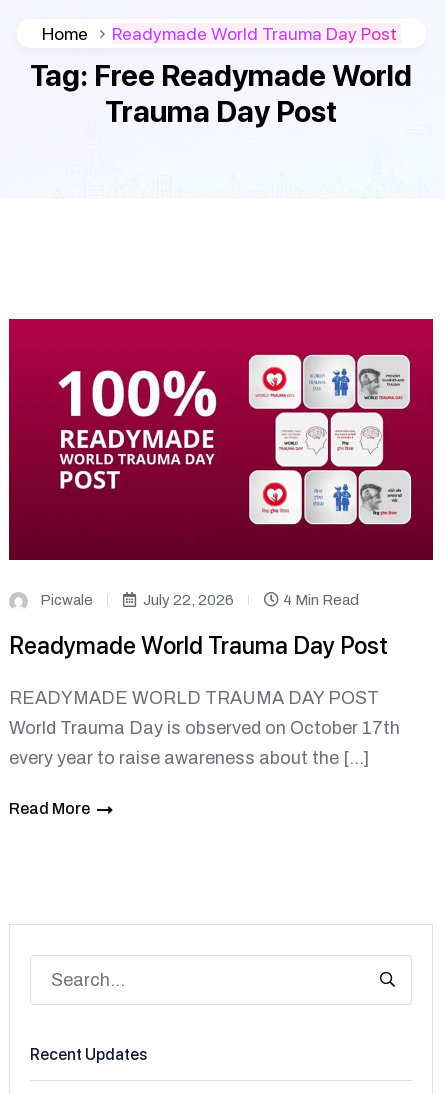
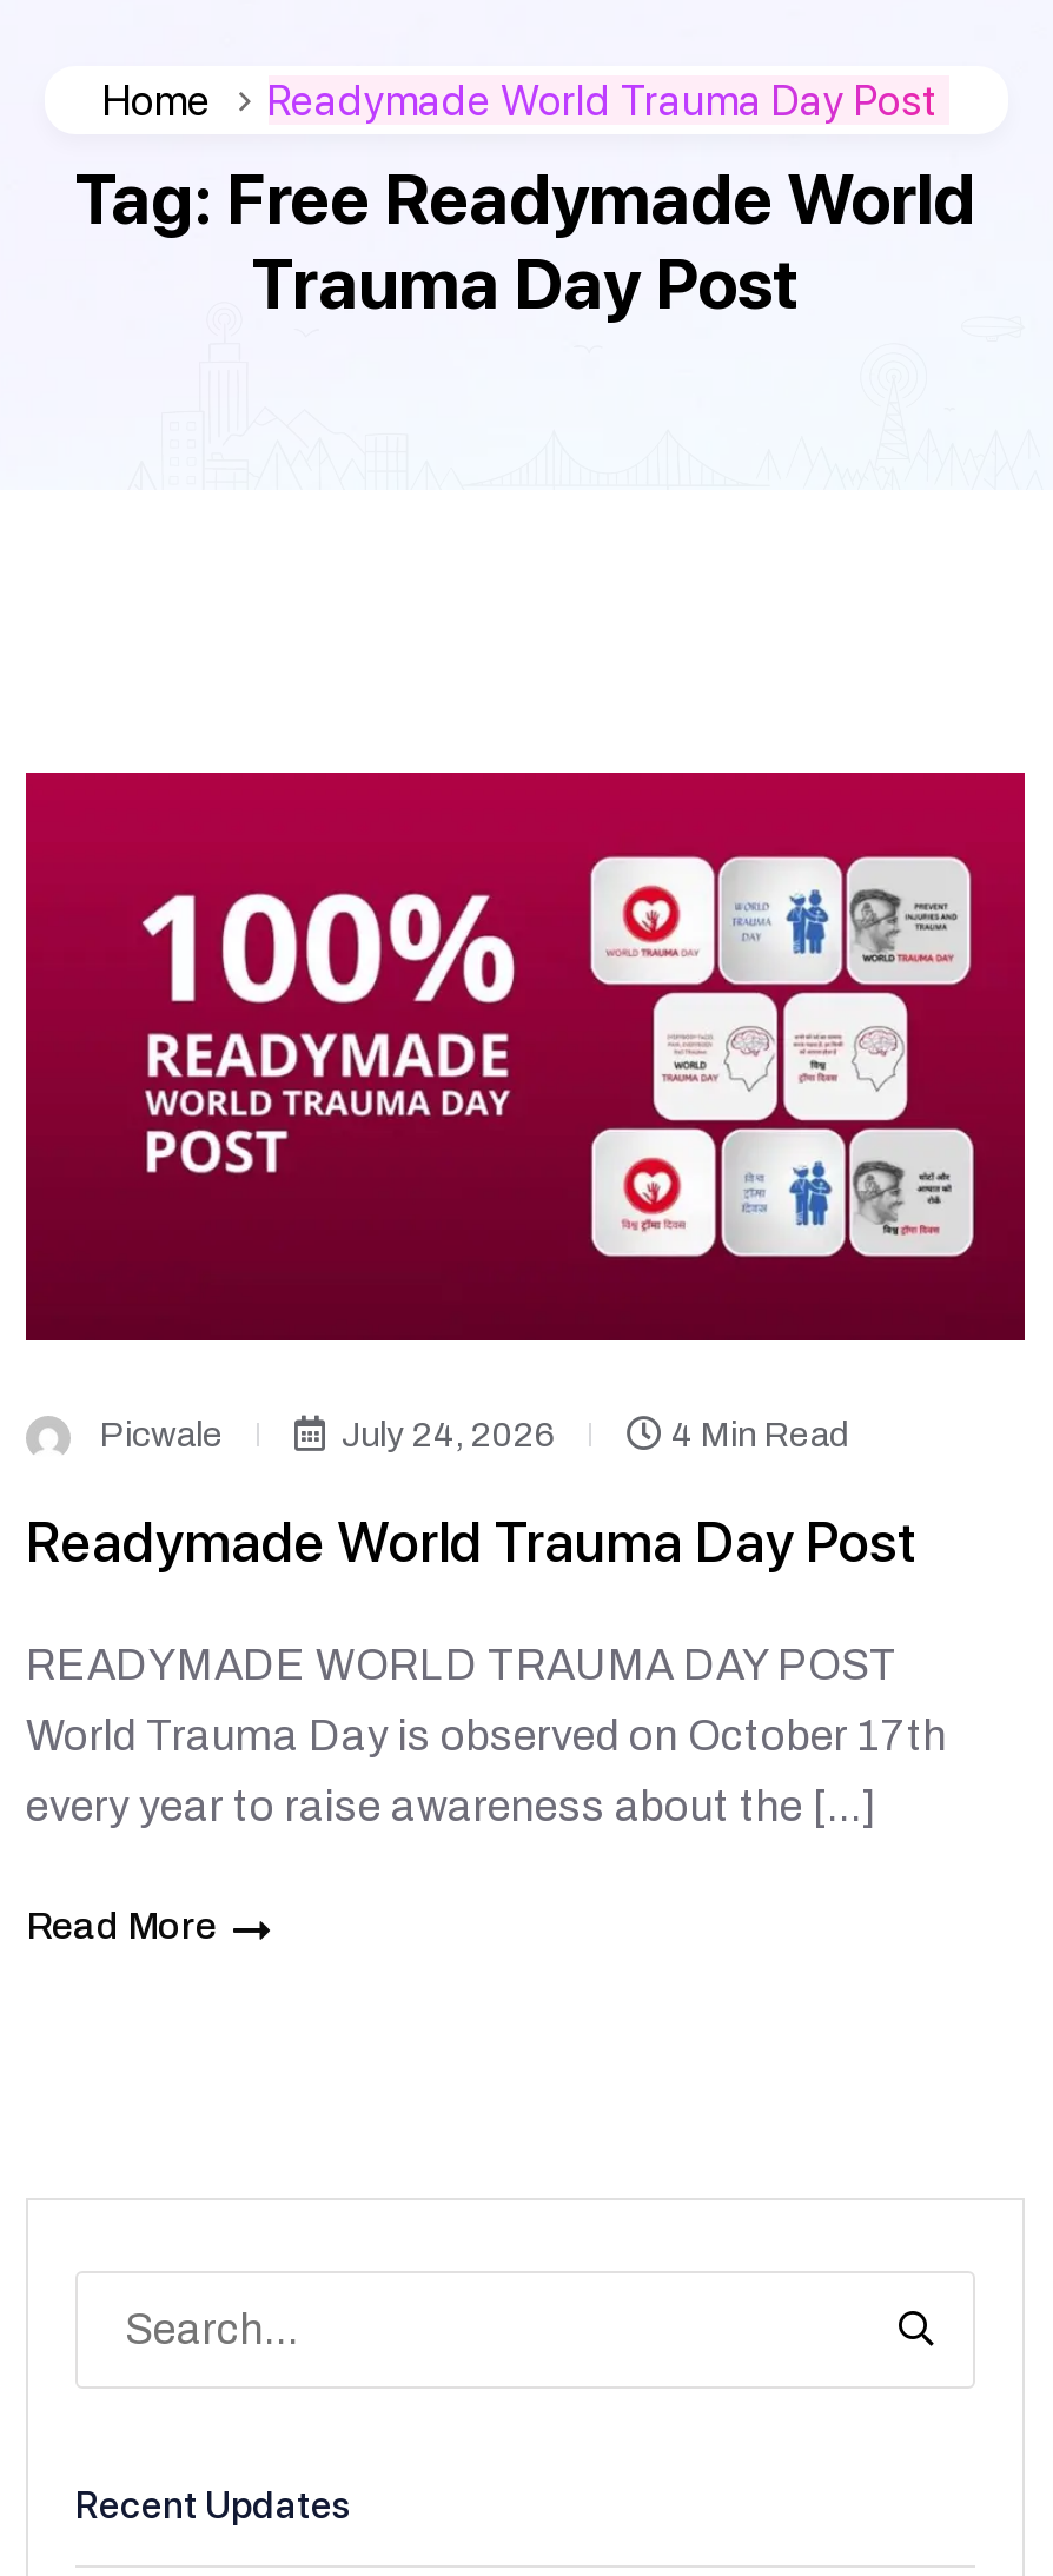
- July 22, 2026
+ July 24, 2026
